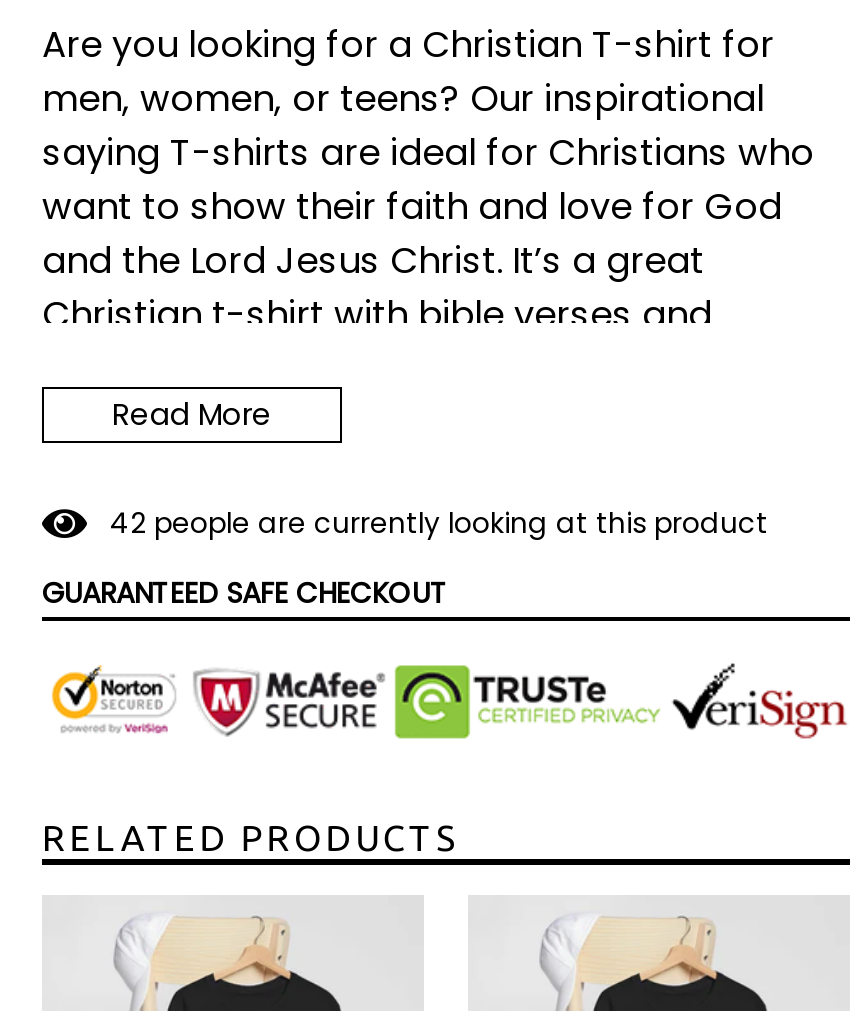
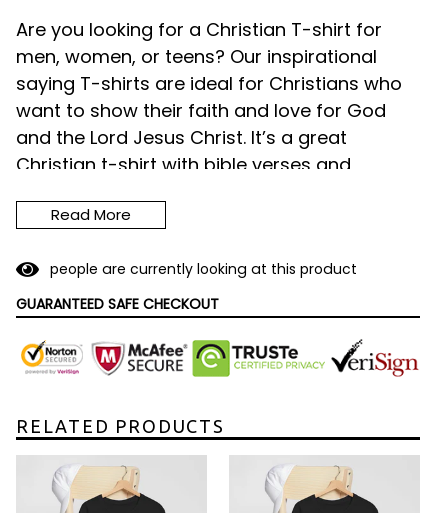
- 42 people are currently looking at this product
+ people are currently looking at this product
